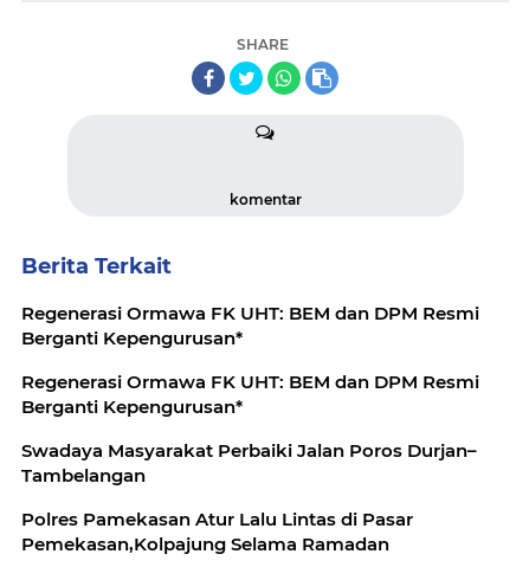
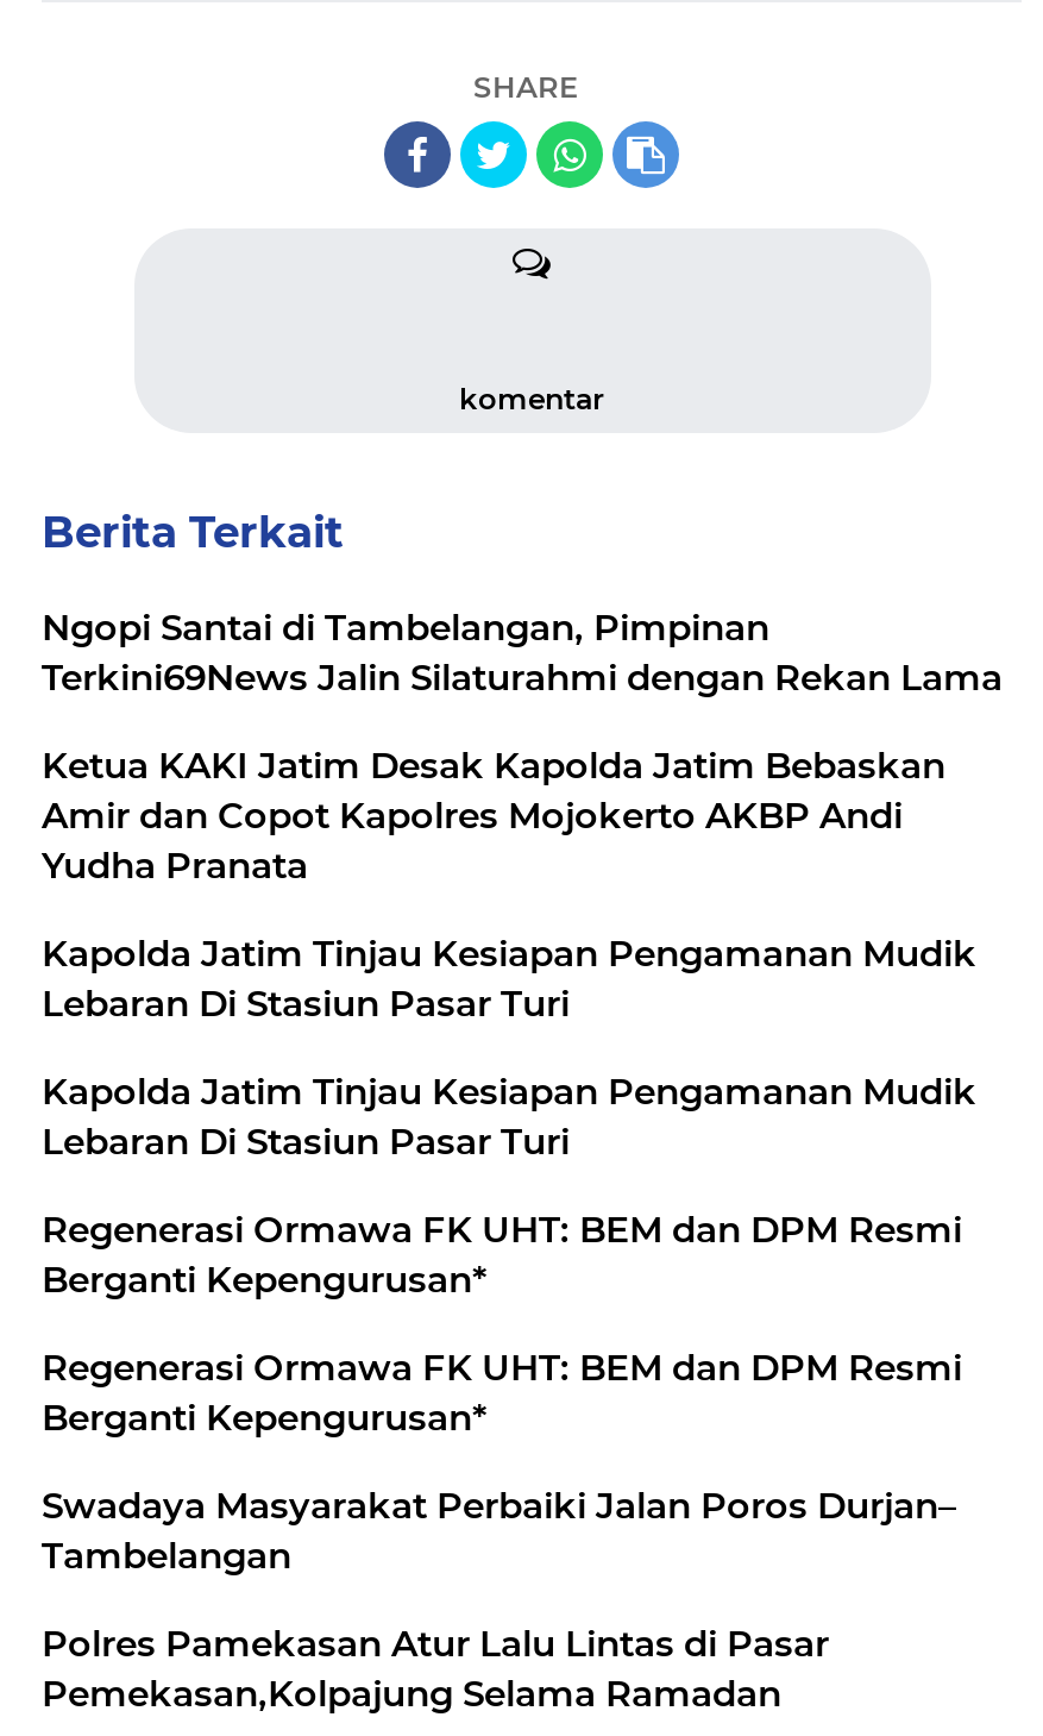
+ Ngopi Santai di Tambelangan, Pimpinan
+ Terkini69News Jalin Silaturahmi dengan Rekan Lama
+ Ketua KAKI Jatim Desak Kapolda Jatim Bebaskan
+ Amir dan Copot Kapolres Mojokerto AKBP Andi
+ Yudha Pranata
+ Kapolda Jatim Tinjau Kesiapan Pengamanan Mudik
+ Lebaran Di Stasiun Pasar Turi
+ Kapolda Jatim Tinjau Kesiapan Pengamanan Mudik
+ Lebaran Di Stasiun Pasar Turi
